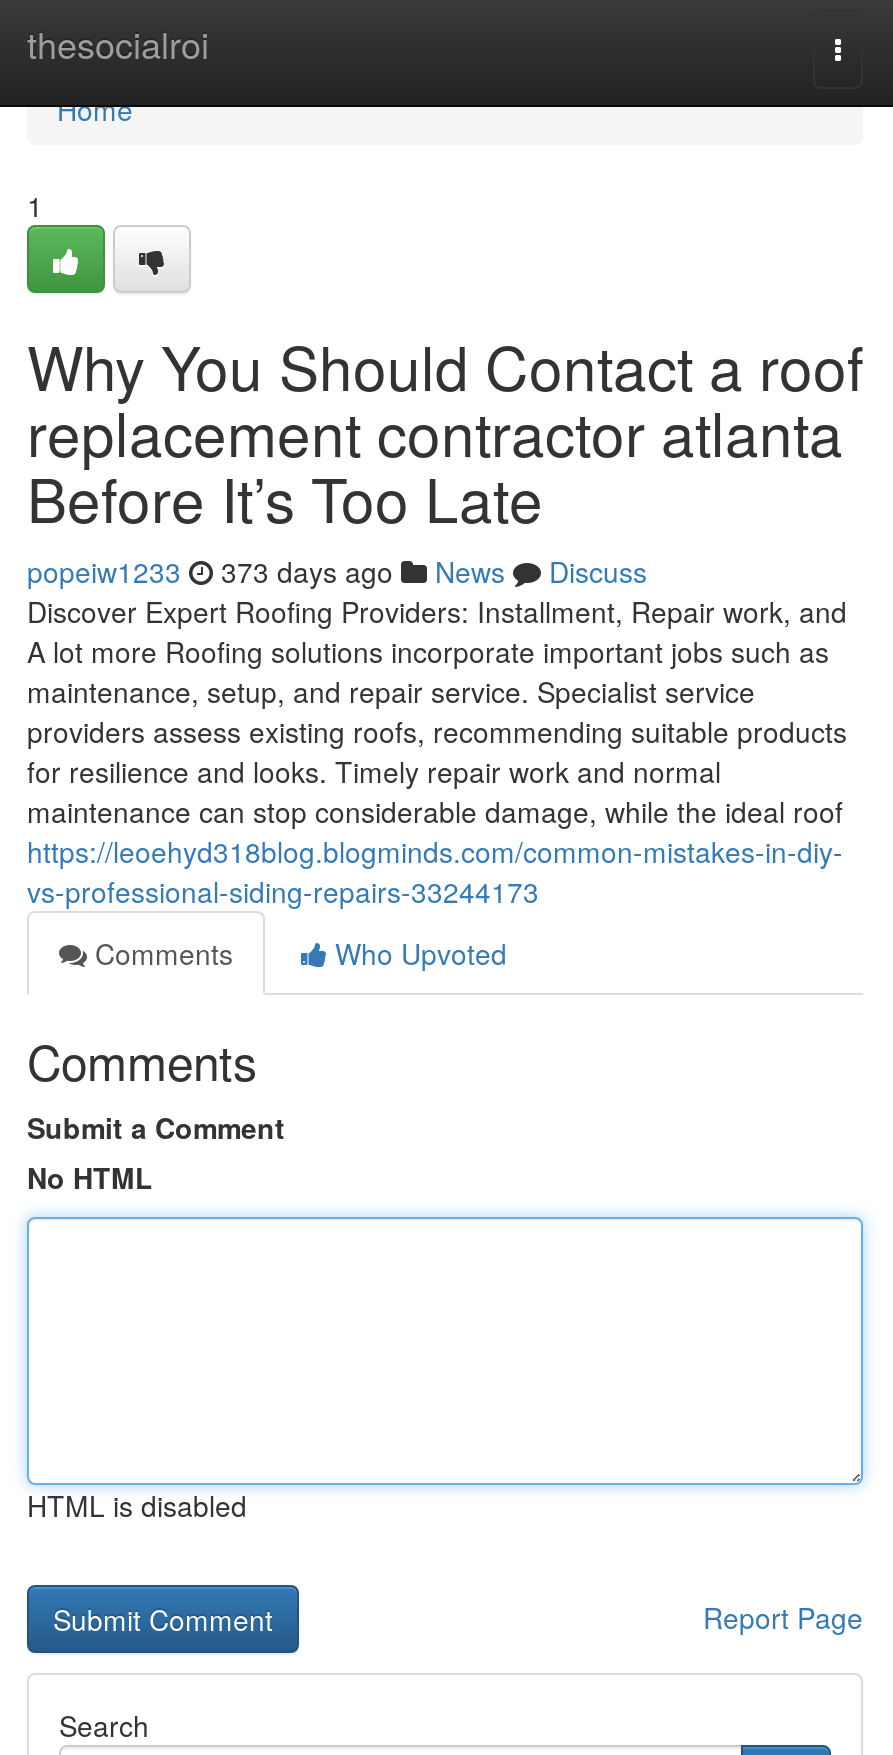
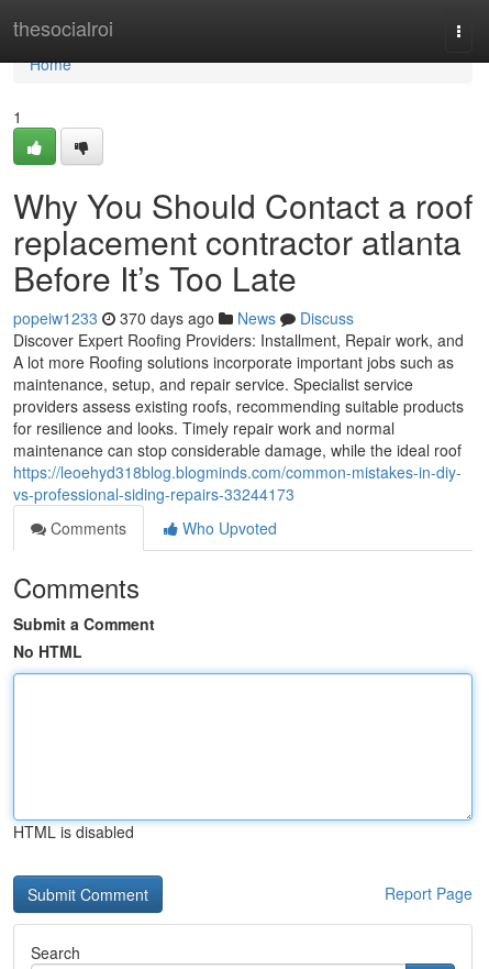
- popeiw1233 373 days ago News Discuss
+ popeiw1233 370 days ago News Discuss
